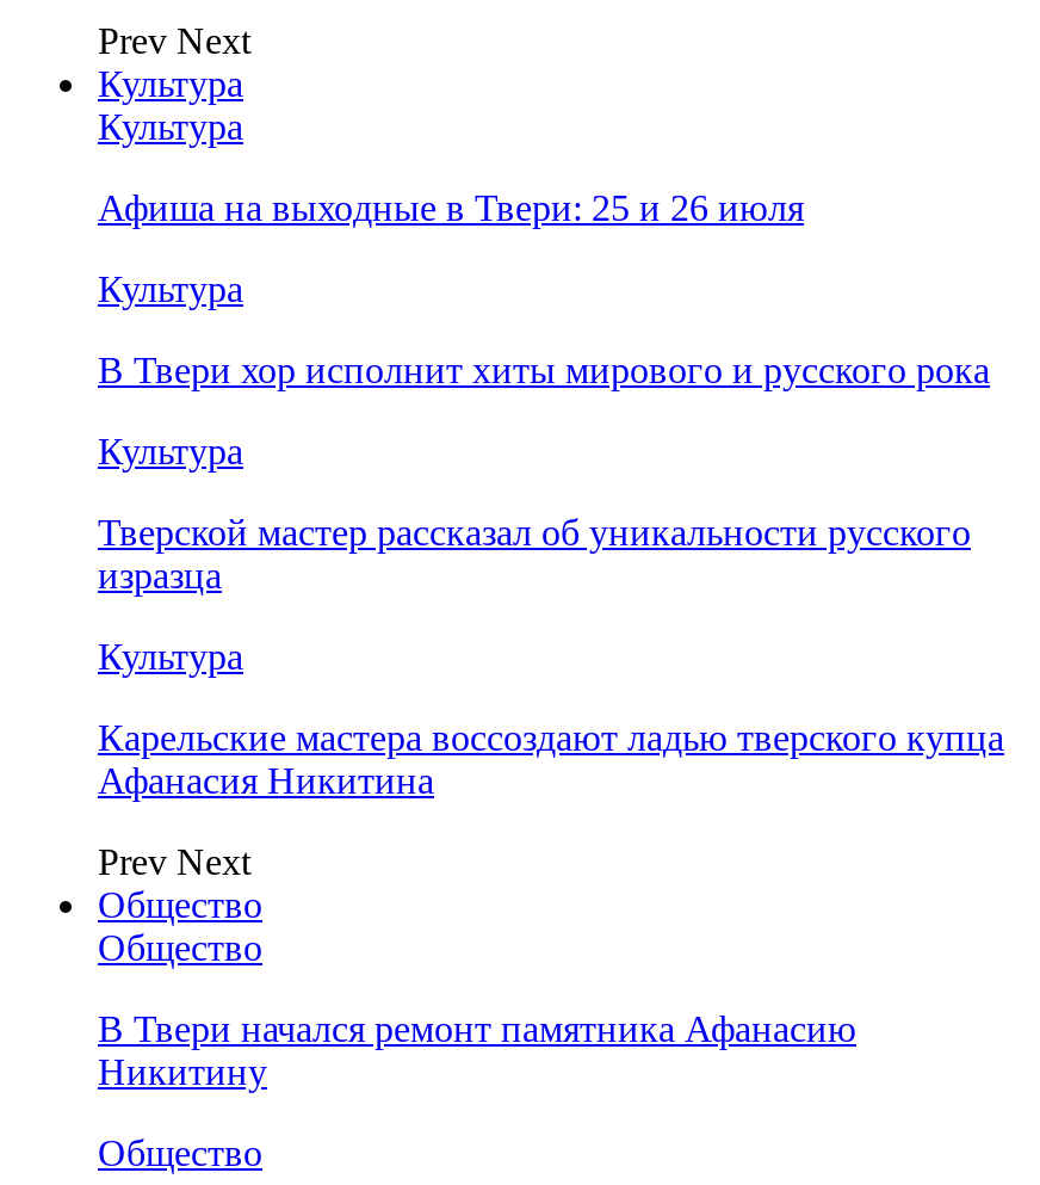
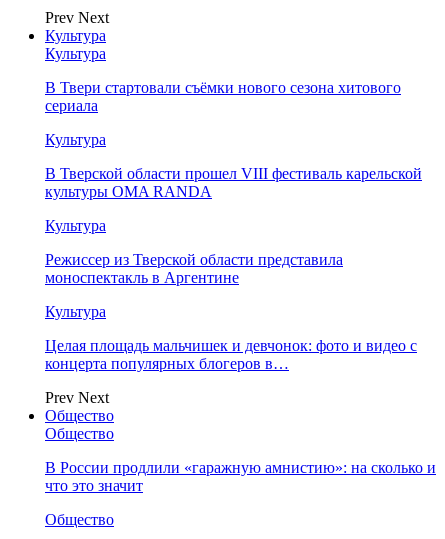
- Афиша на выходные в Твери: 25 и 26 июля
+ В Твери стартовали съёмки нового сезона хитового
+ сериала

- В Твери хор исполнит хиты мирового и русского рока
+ В Тверской области прошел VIII фестиваль карельской
+ культуры OMA RANDA

- Тверской мастер рассказал об уникальности русского
- изразца
+ Режиссер из Тверской области представила
+ моноспектакль в Аргентине

- Карельские мастера воссоздают ладью тверского купца
- Афанасия Никитина
+ Целая площадь мальчишек и девчонок: фото и видео с
+ концерта популярных блогеров в…

- В Твери начался ремонт памятника Афанасию
- Никитину
+ В России продлили «гаражную амнистию»: на сколько и
+ что это значит
